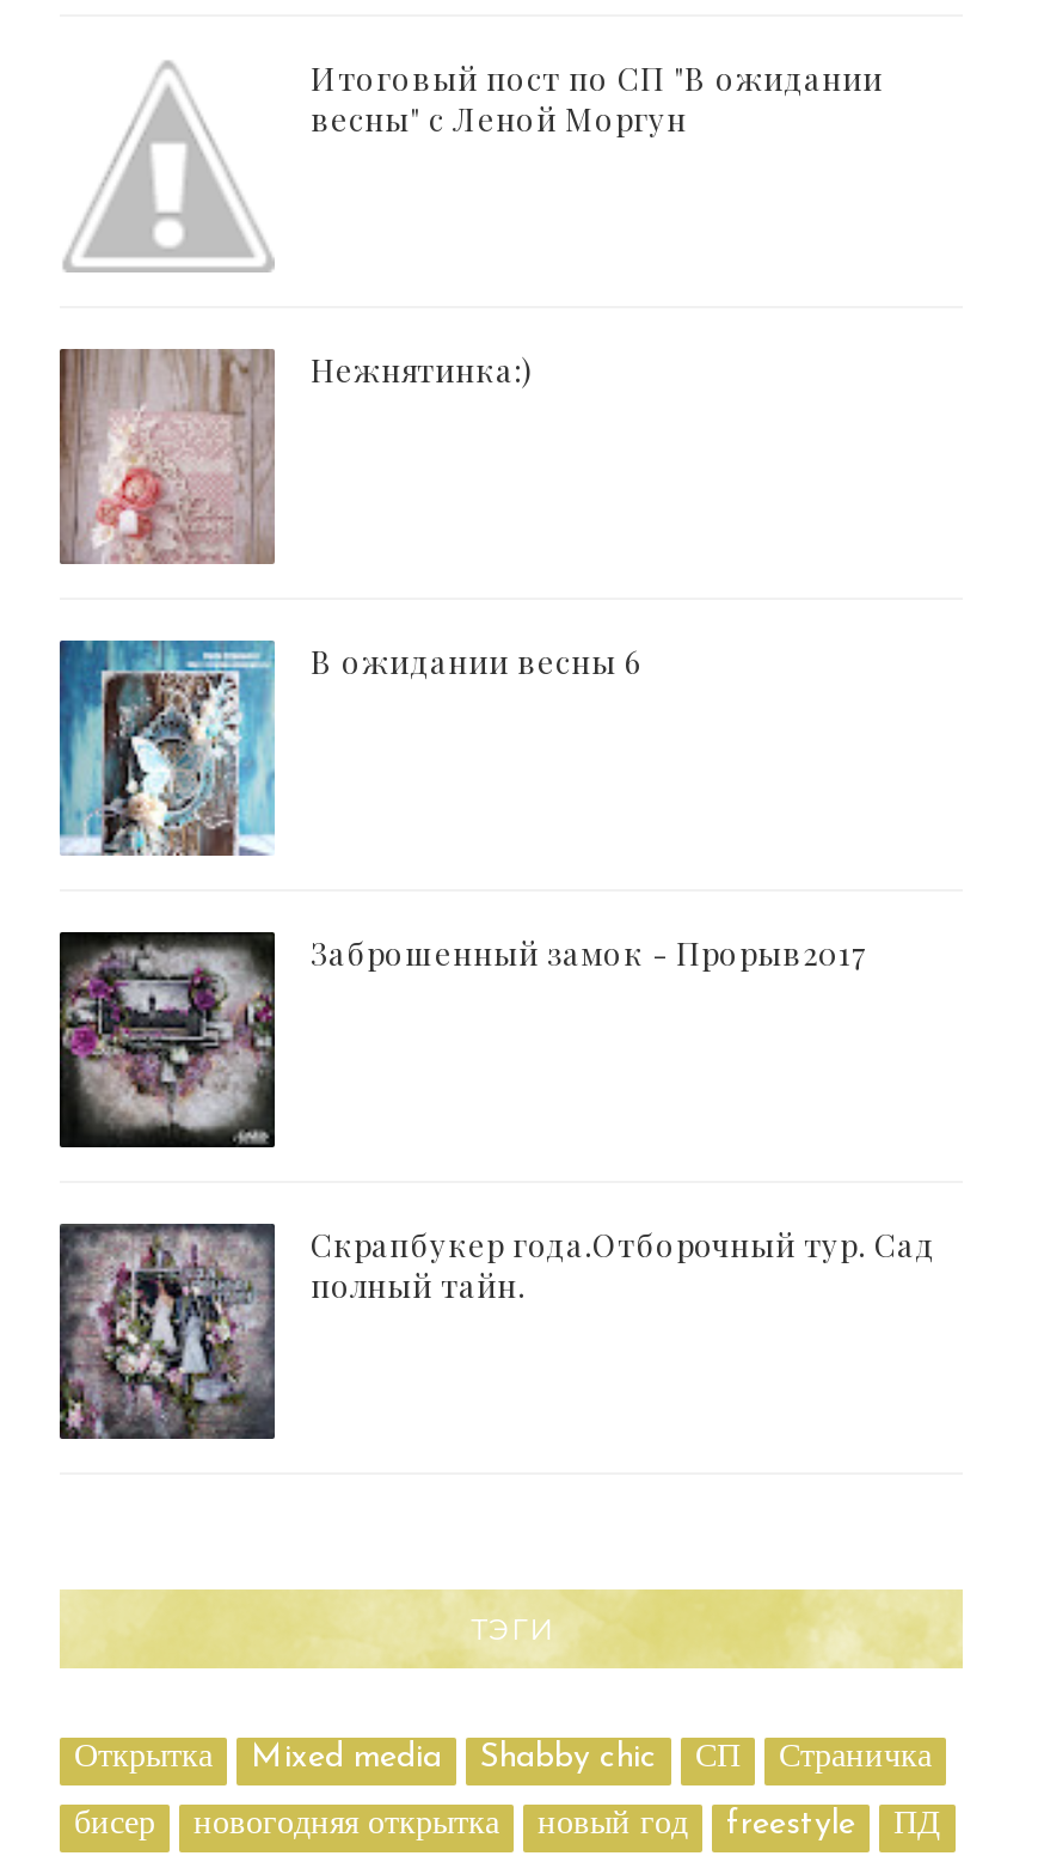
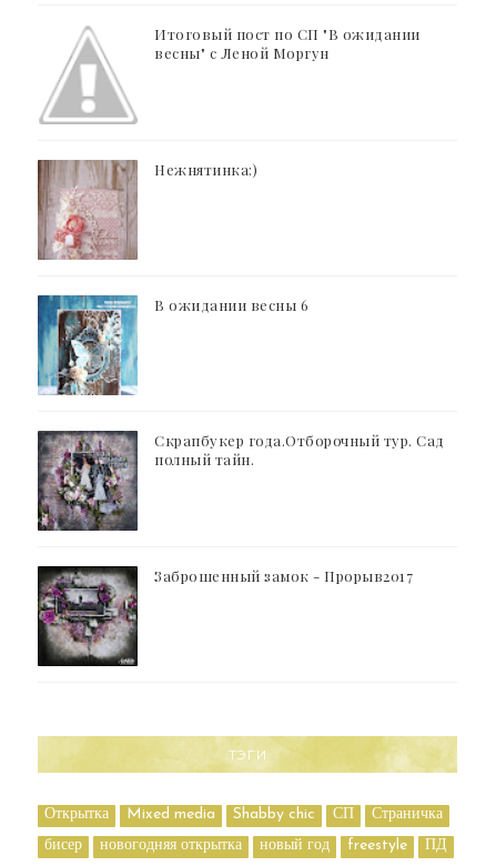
moved down: [image] | Заброшенный замок - Прорыв2017

moved up: [image] | Скрапбукер года.Отборочный тур. Сад | полный тайн.
